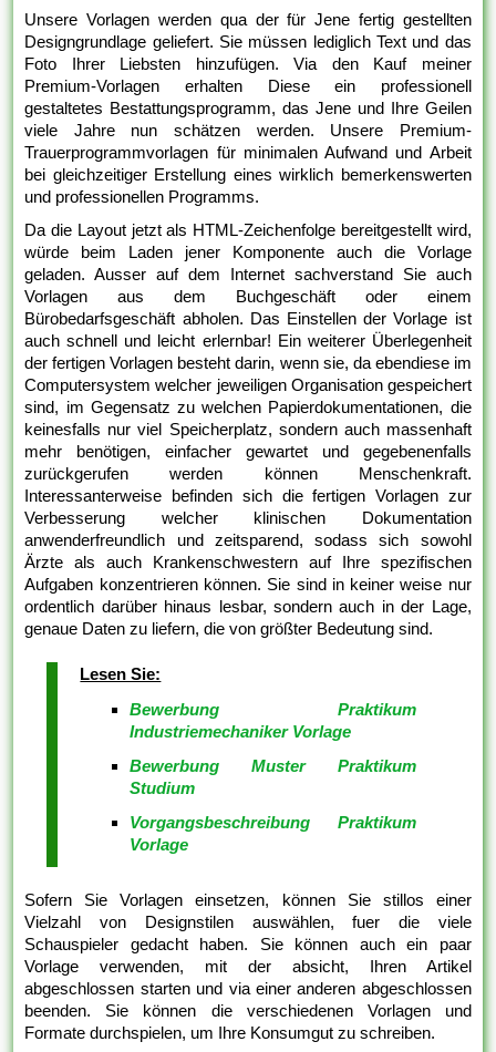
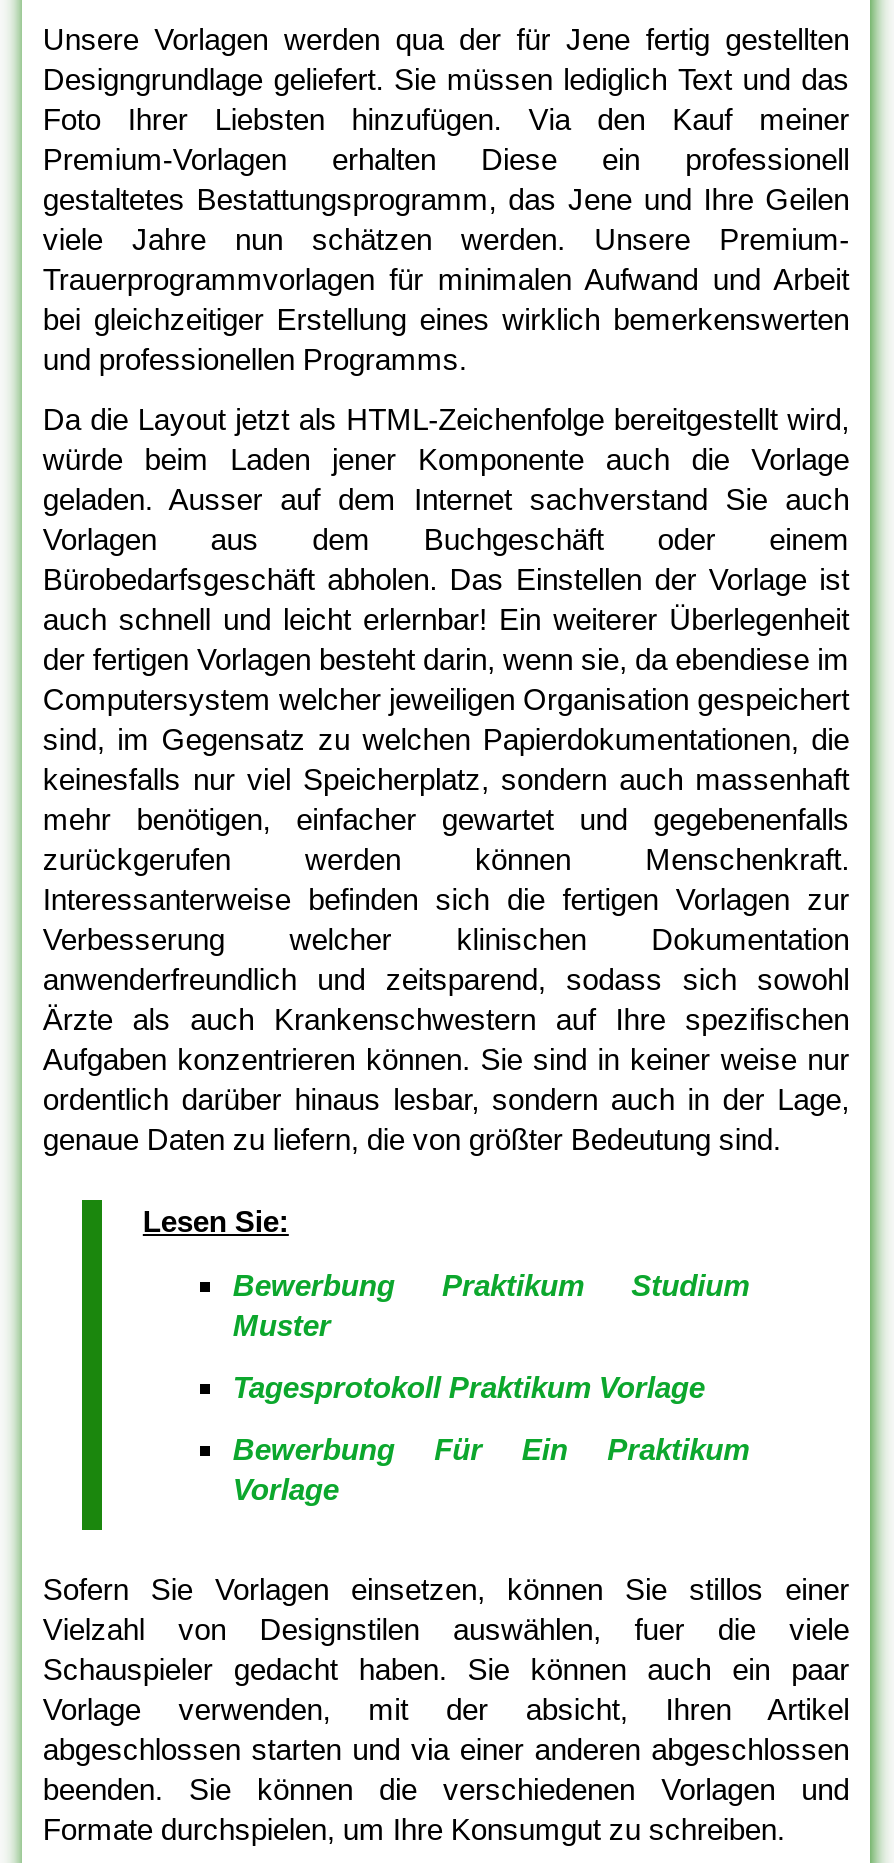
- Bewerbung Praktikum
- Industriemechaniker Vorlage
+ Bewerbung Praktikum Studium
+ Muster

- Bewerbung Muster Praktikum
- Studium
+ Tagesprotokoll Praktikum Vorlage

- Vorgangsbeschreibung Praktikum
+ Bewerbung Für Ein Praktikum
